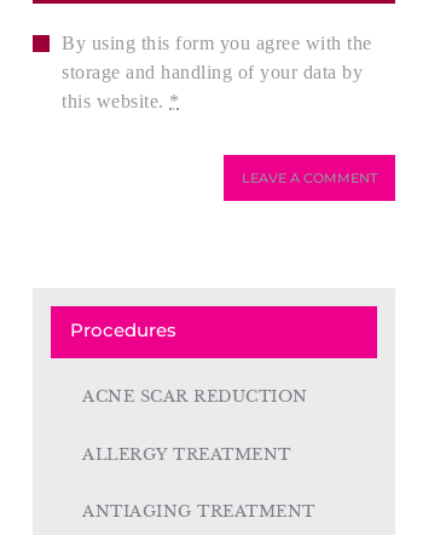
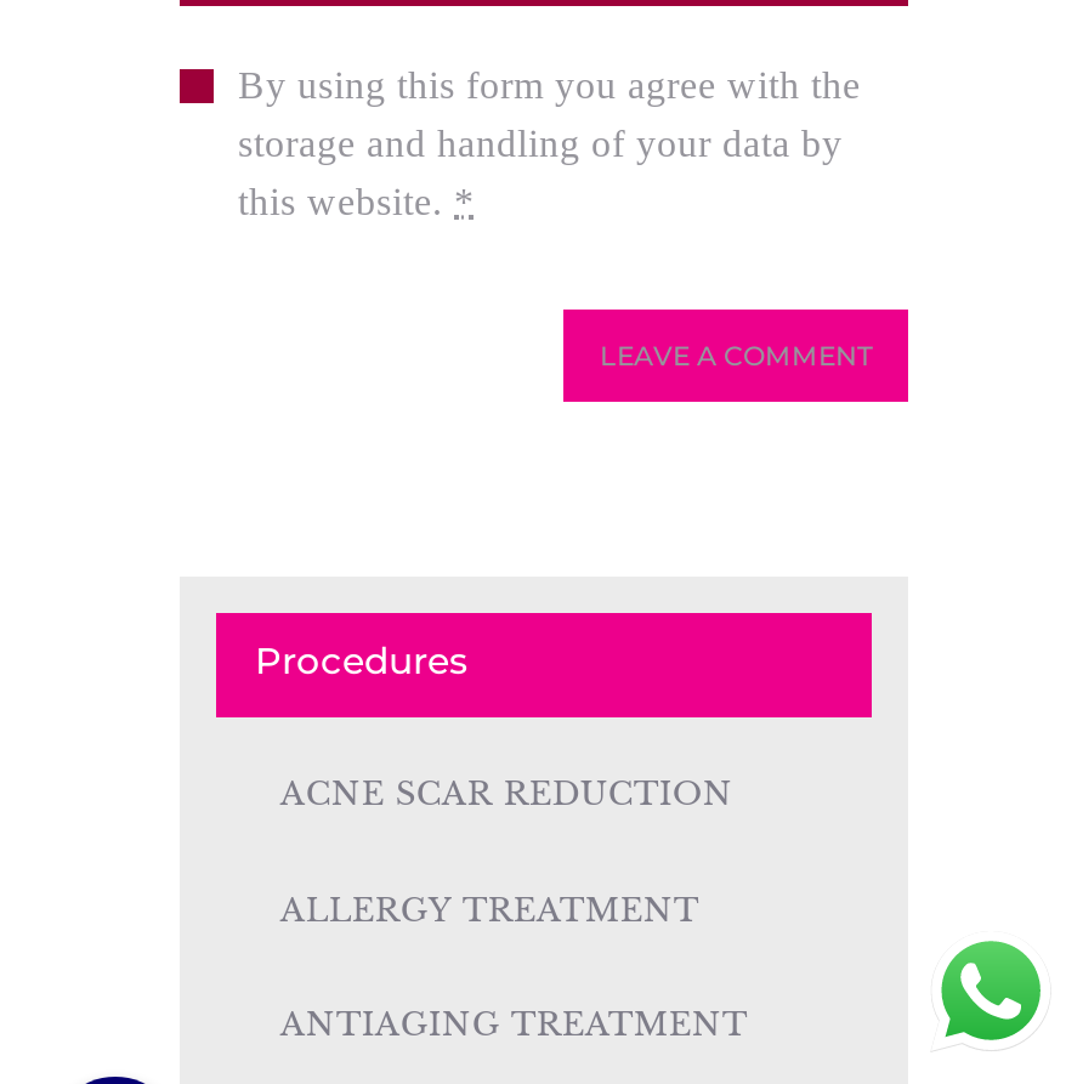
+ [image]
